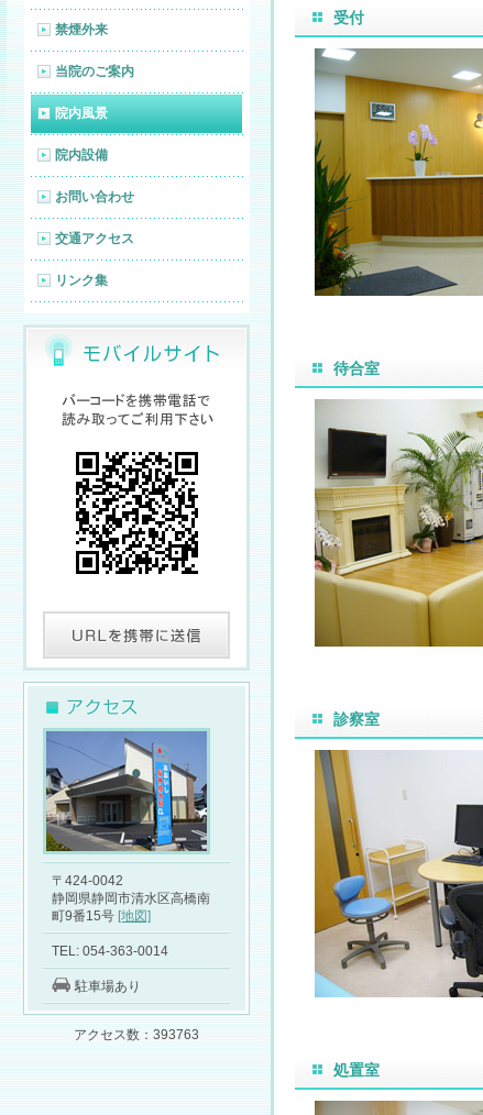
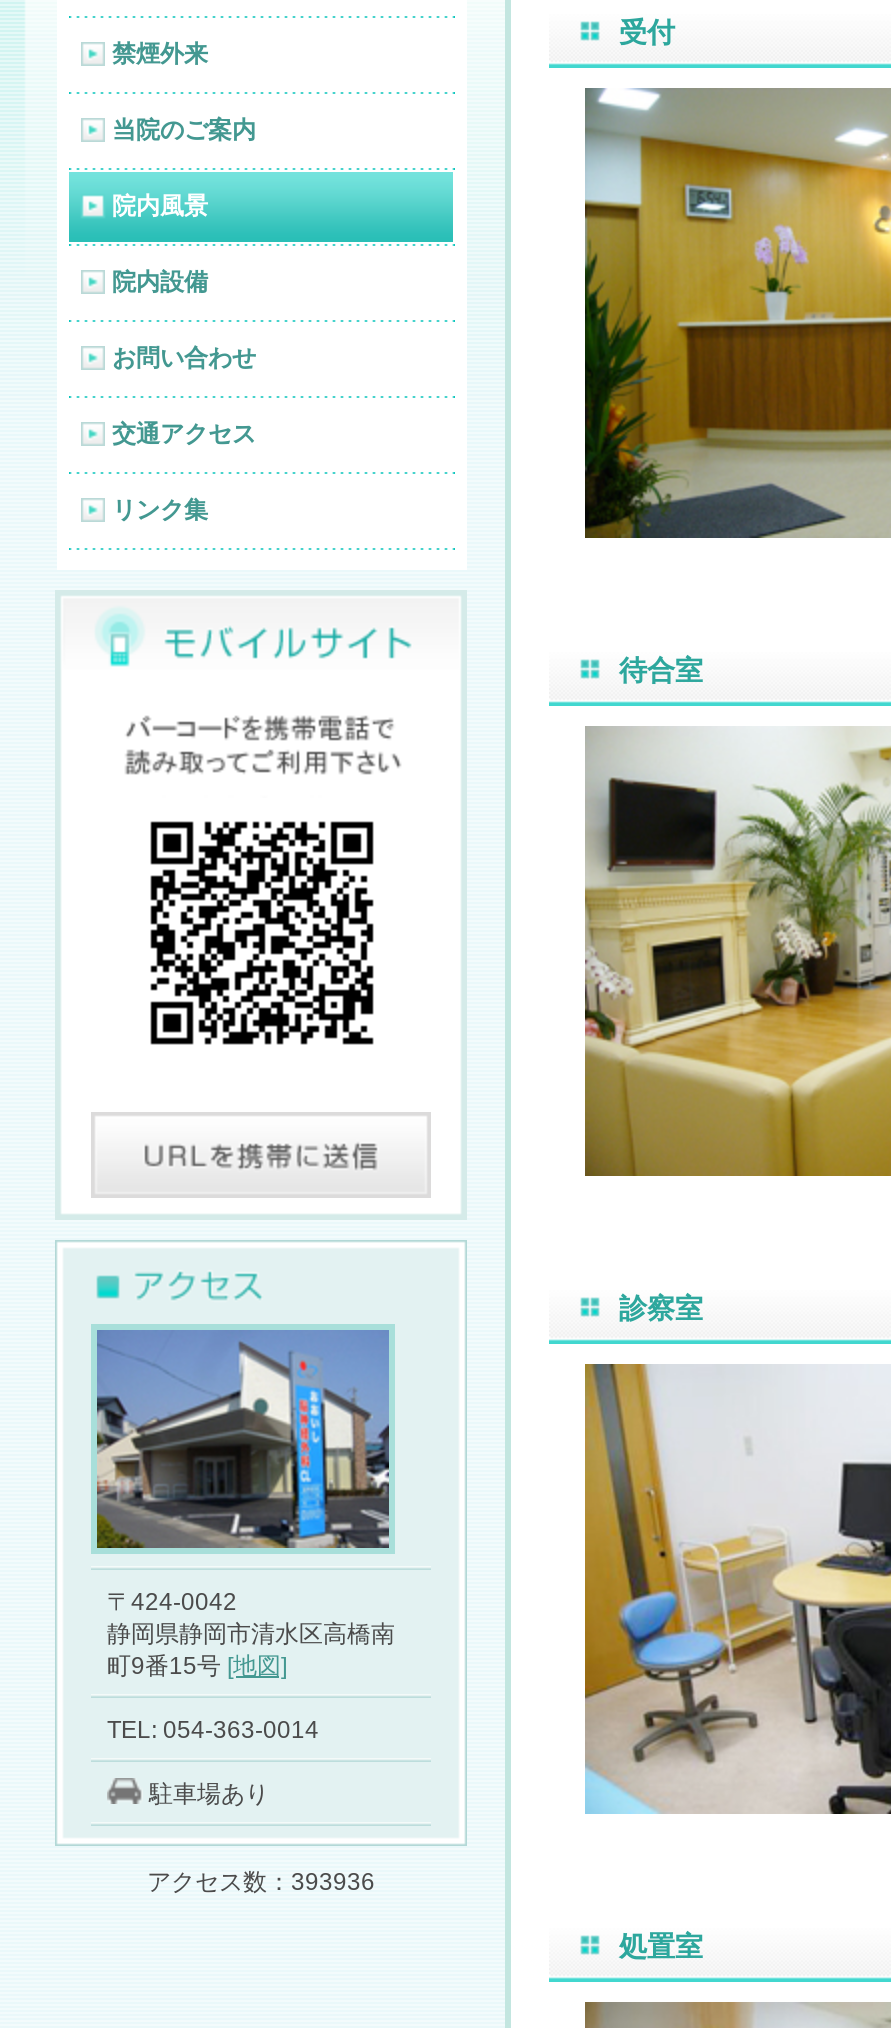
- アクセス数：393763
+ アクセス数：393936
